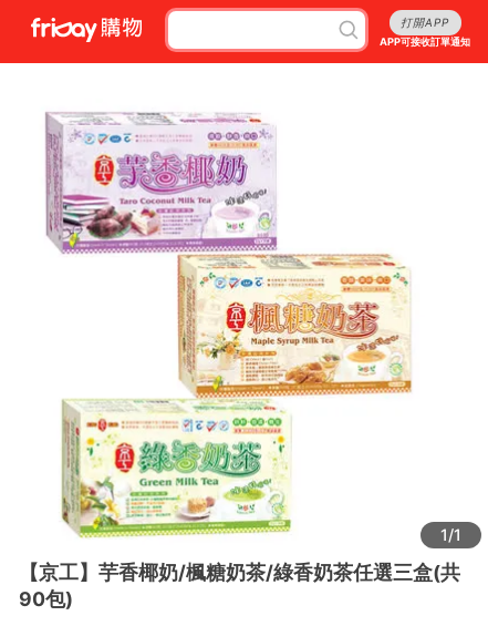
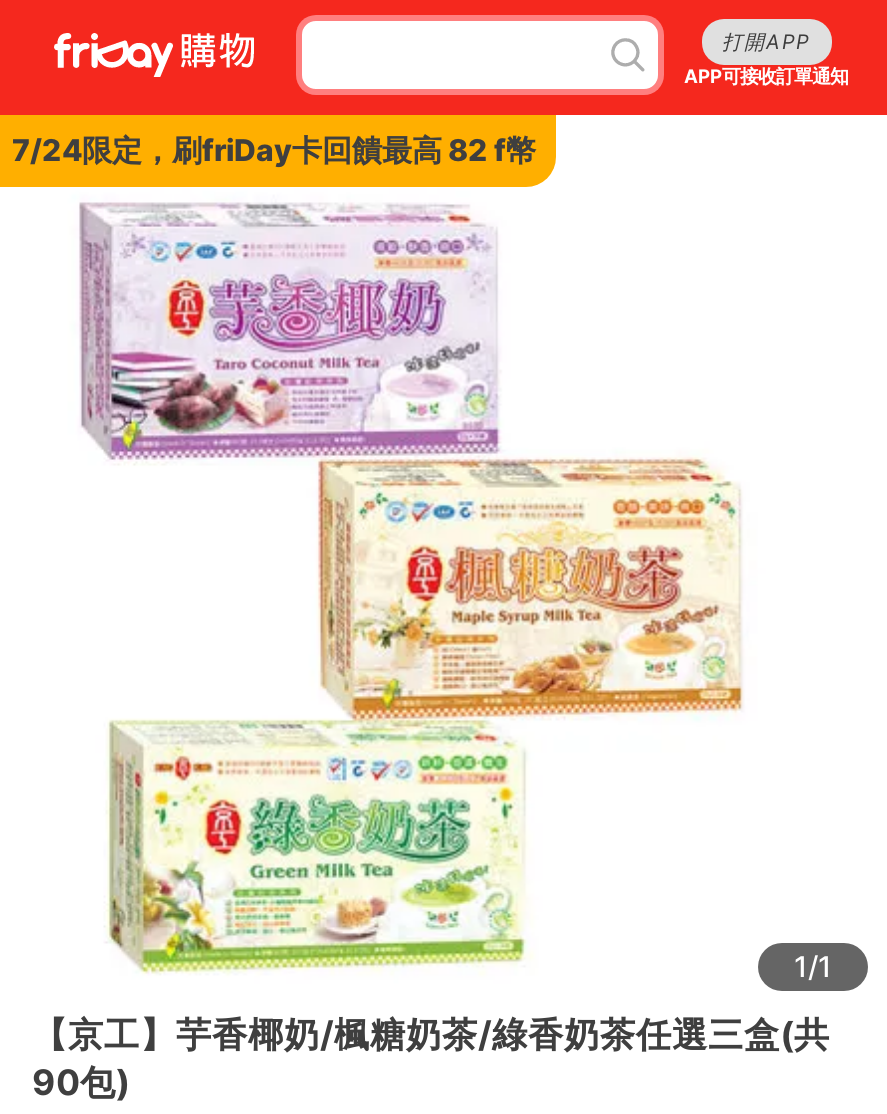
+ 7/24限定，刷friDay卡回饋最高 82 f幣
